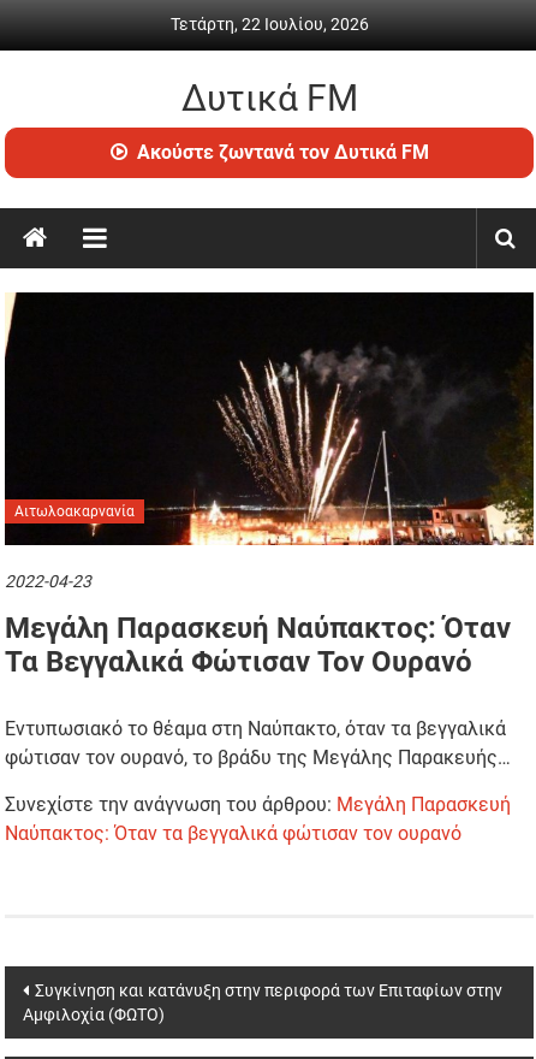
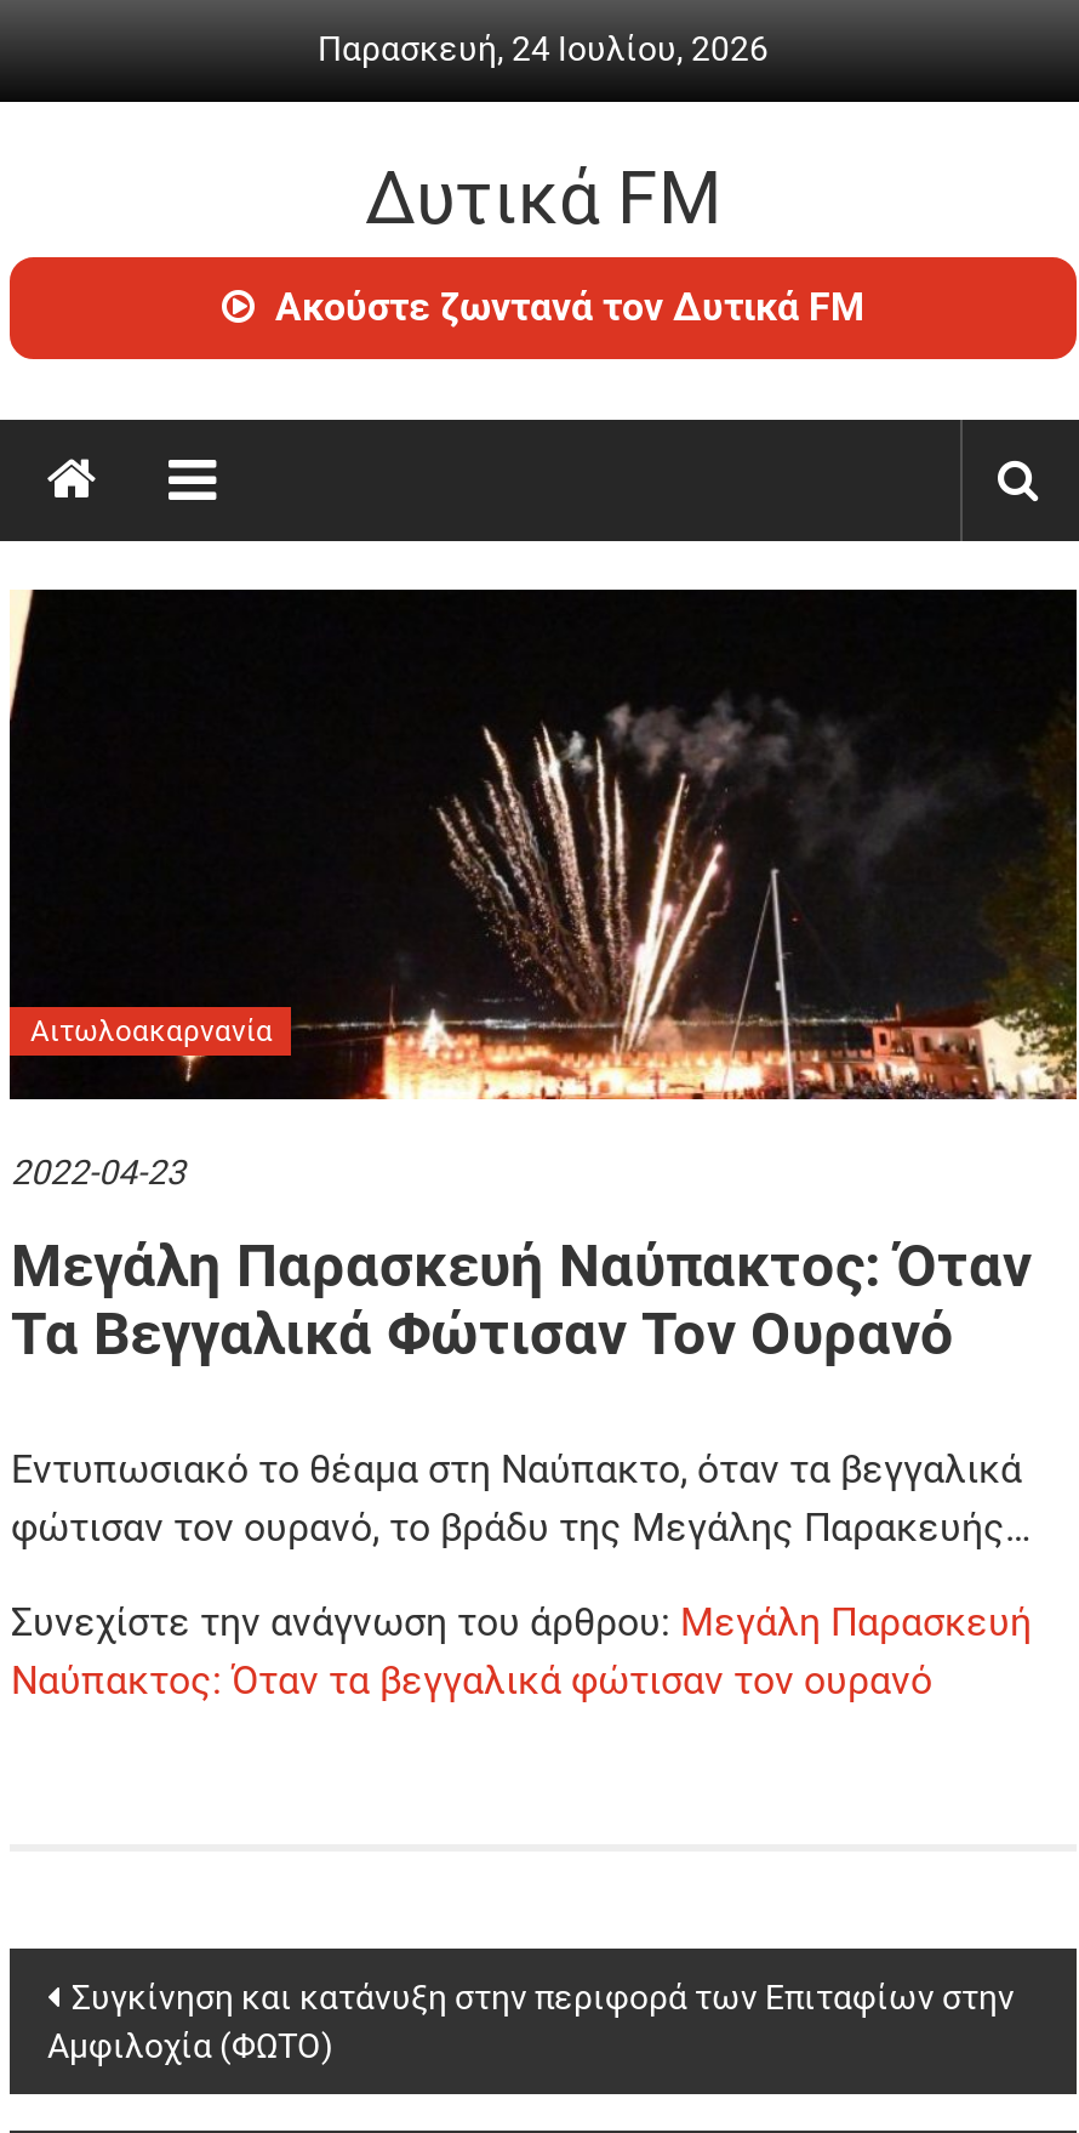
- Τετάρτη, 22 Ιουλίου, 2026
+ Παρασκευή, 24 Ιουλίου, 2026
